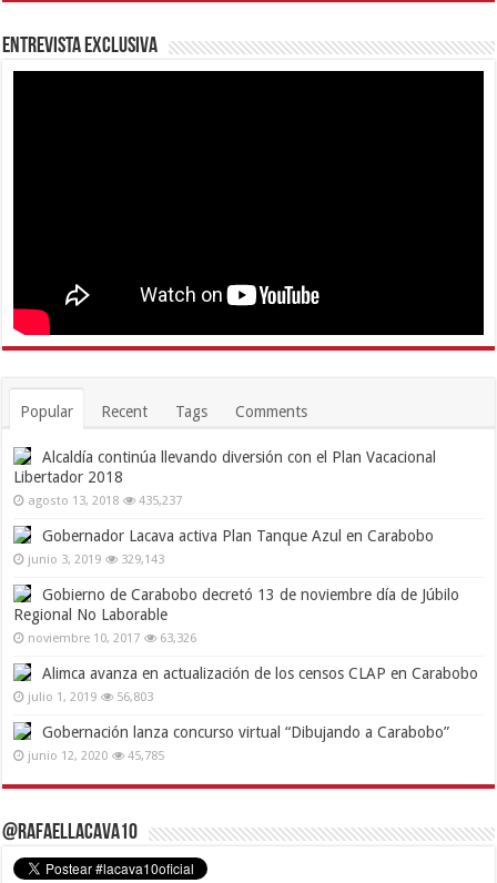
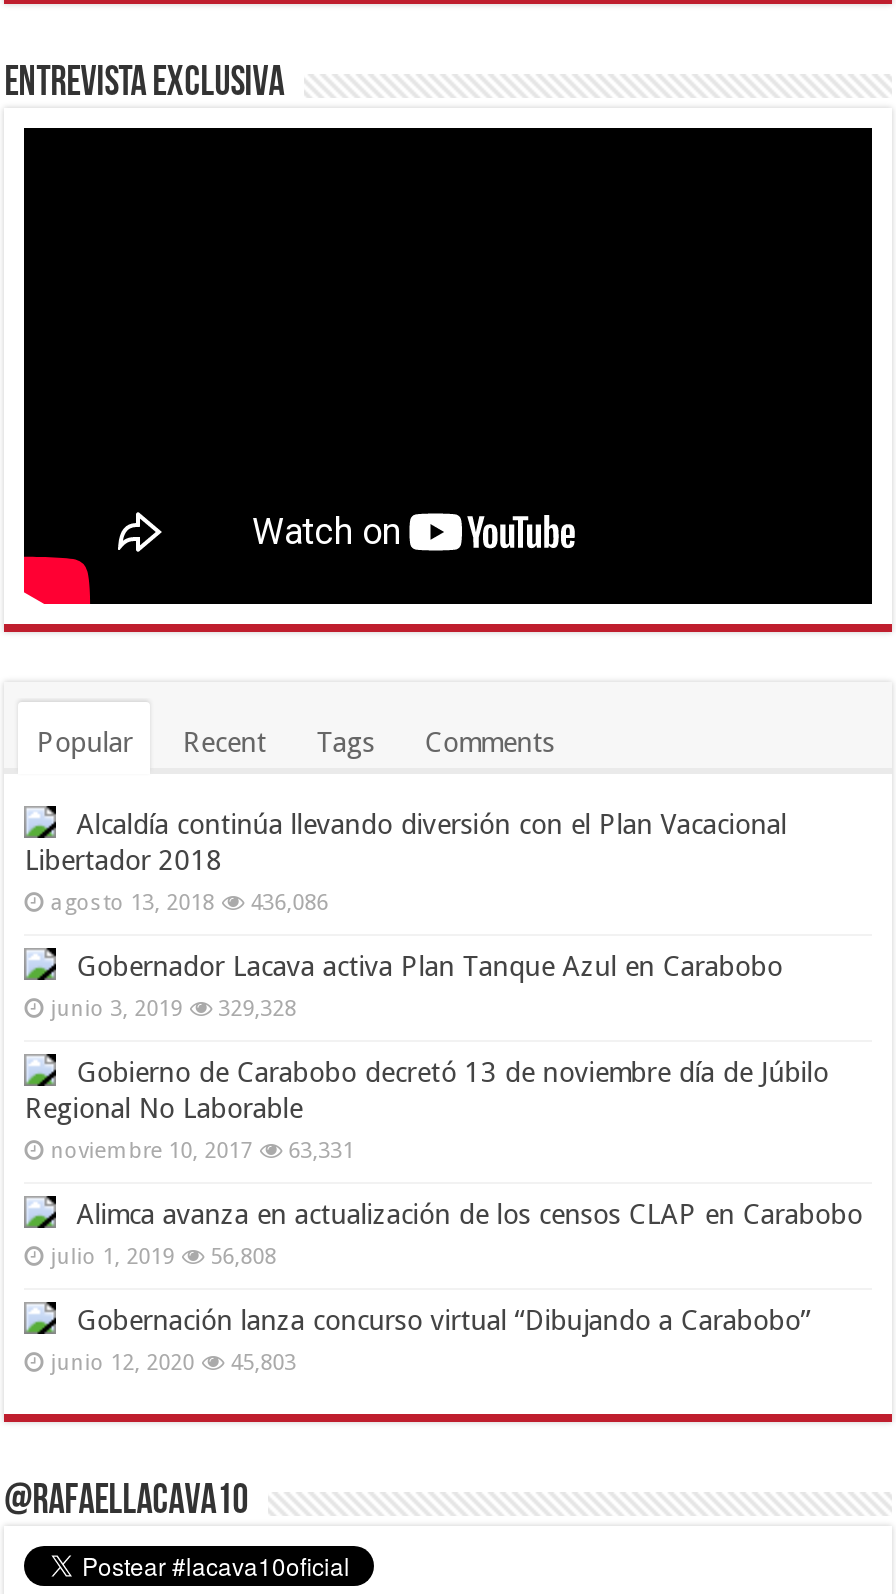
- agosto 13, 2018 435,237
+ agosto 13, 2018 436,086

- junio 3, 2019 329,143
+ junio 3, 2019 329,328

- noviembre 10, 2017 63,326
+ noviembre 10, 2017 63,331

- julio 1, 2019 56,803
+ julio 1, 2019 56,808

- junio 12, 2020 45,785
+ junio 12, 2020 45,803
